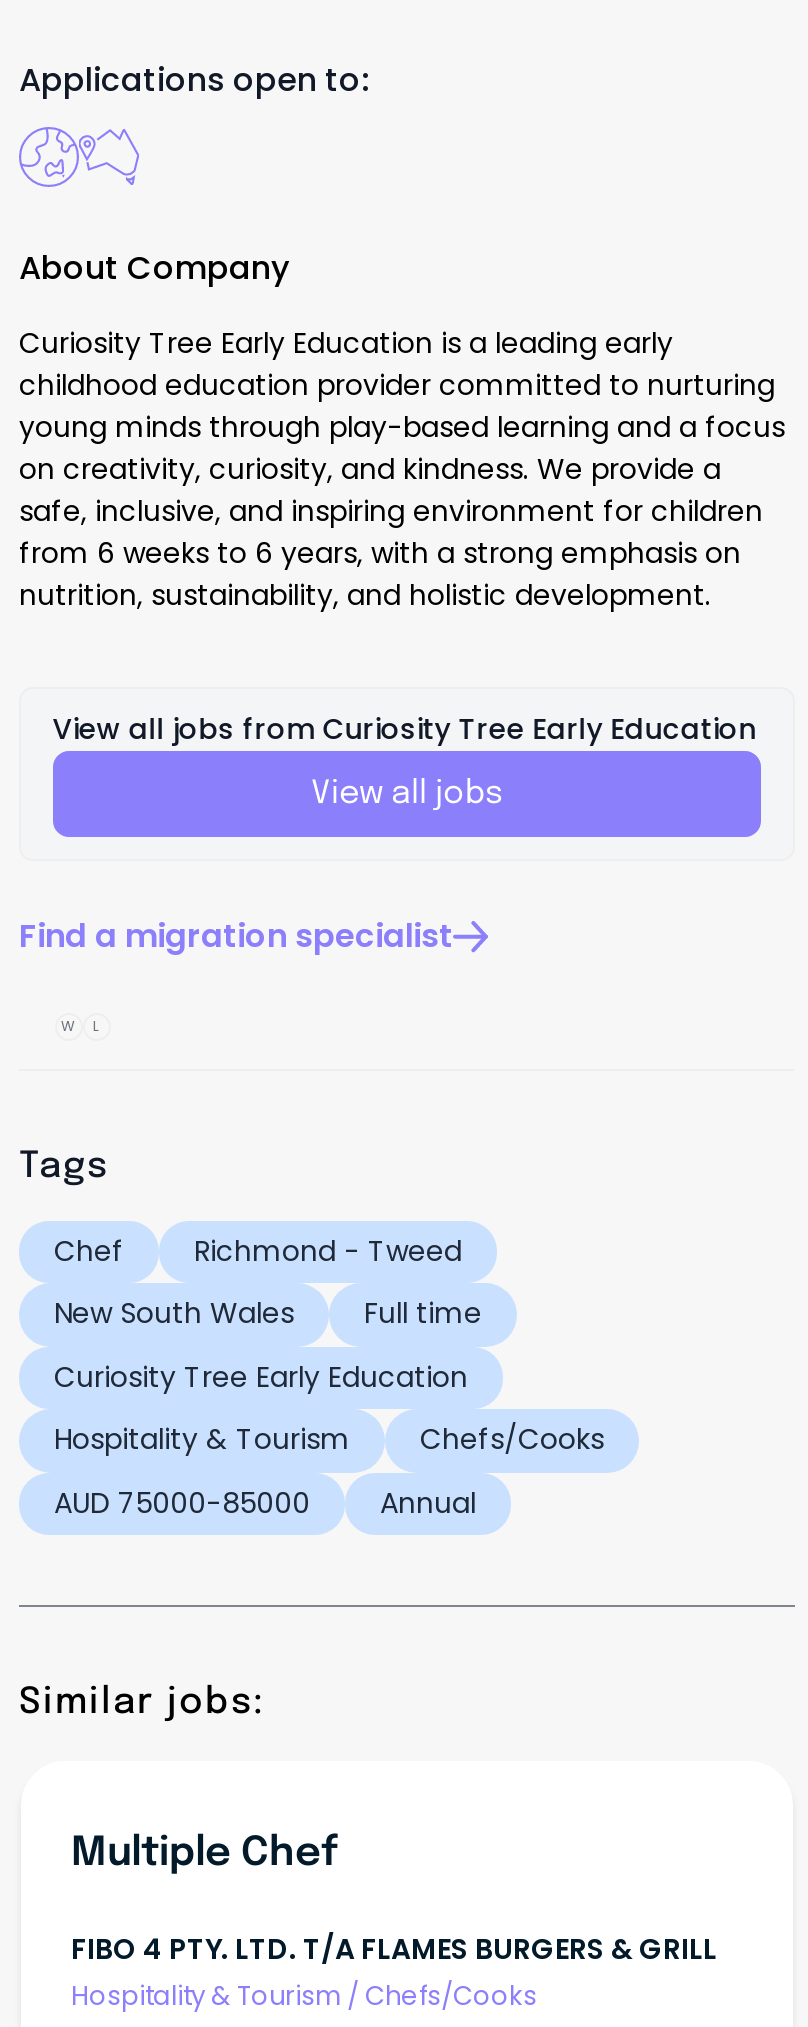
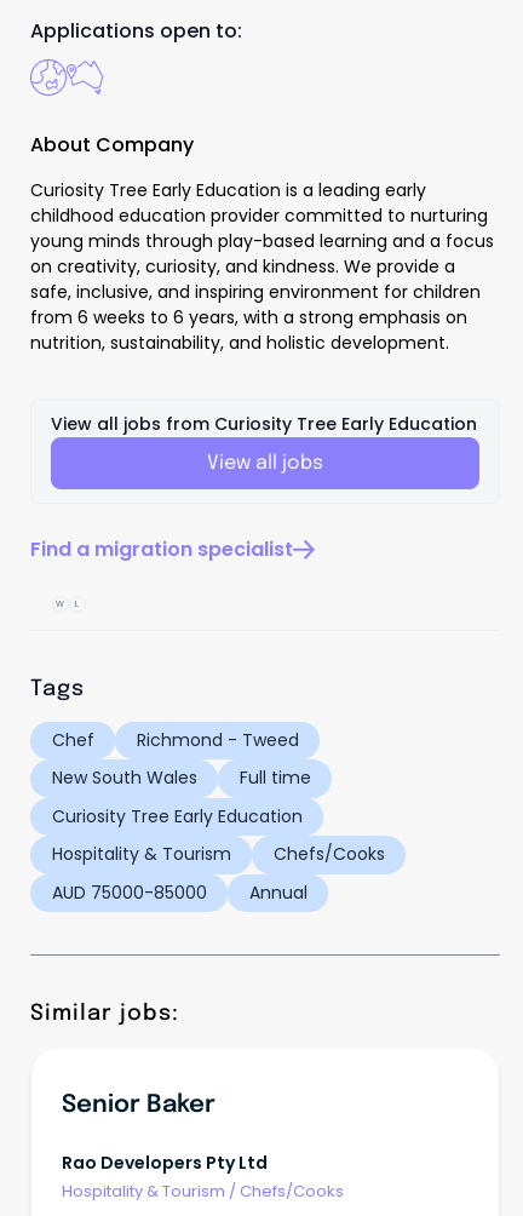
- Multiple Chef
+ Senior Baker

- FIBO 4 PTY. LTD. T/A FLAMES BURGERS & GRILL
+ Rao Developers Pty Ltd
